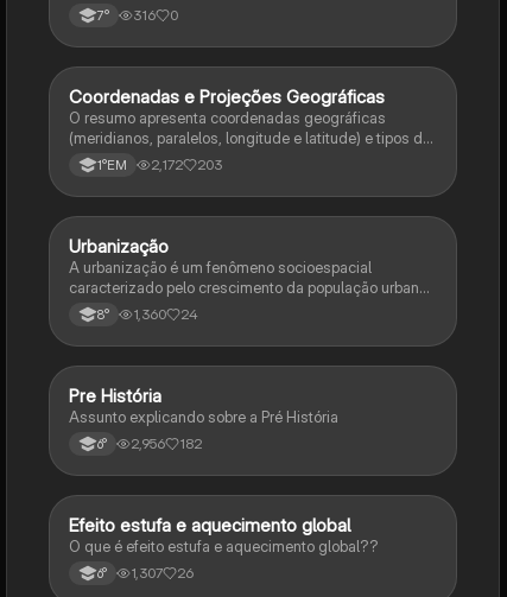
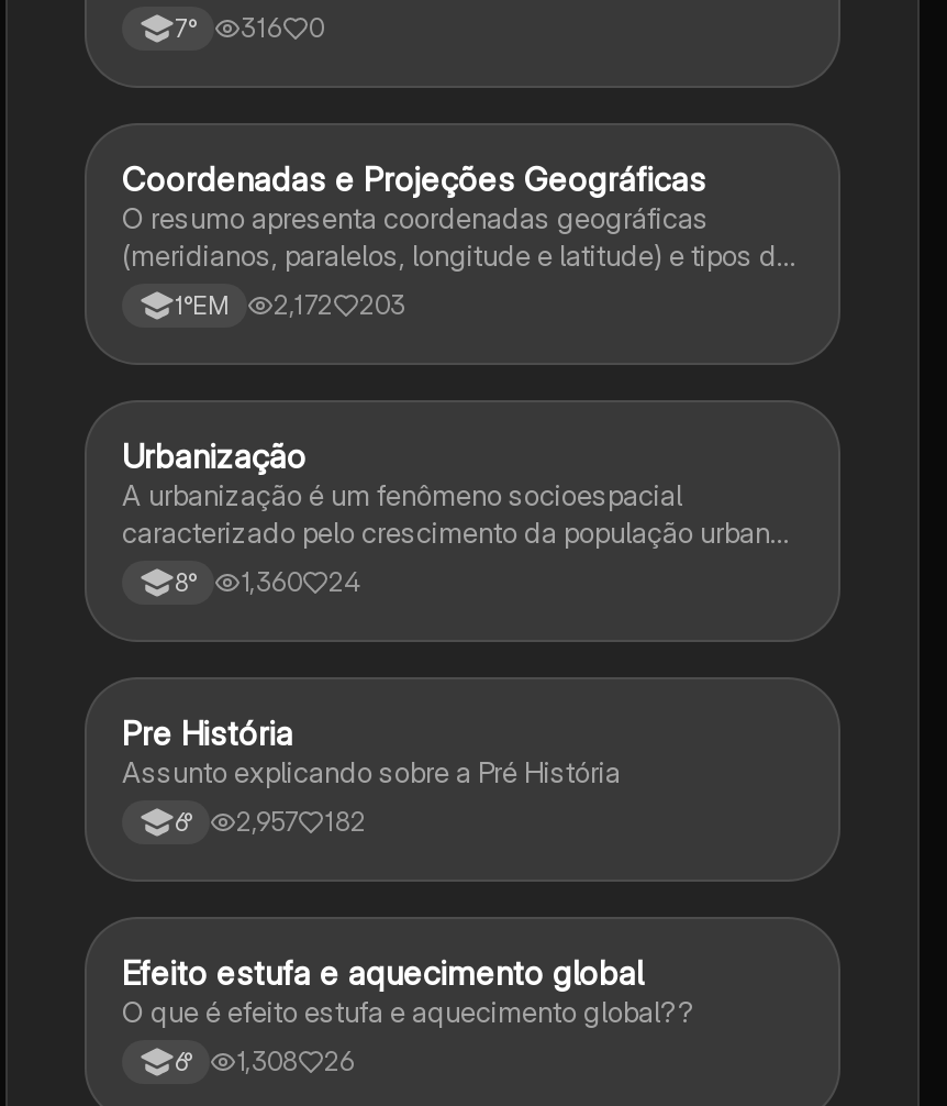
- 6° 2,956 182
+ 6° 2,957 182

- 6° 1,307 26
+ 6° 1,308 26
